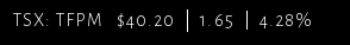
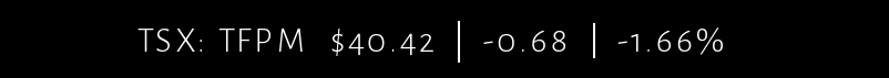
- 40.20
+ 40.42

- 1.65
+ -0.68

- 4.28%
+ -1.66%
